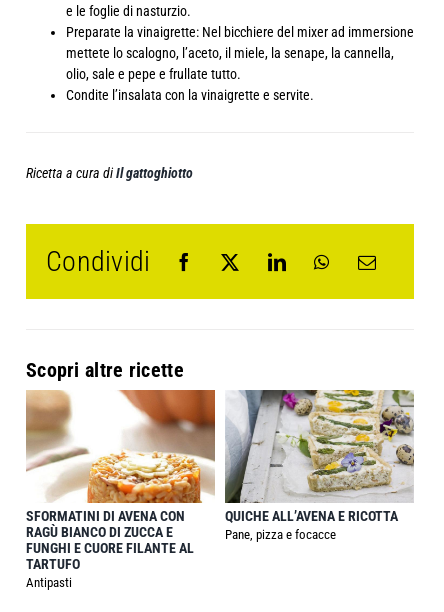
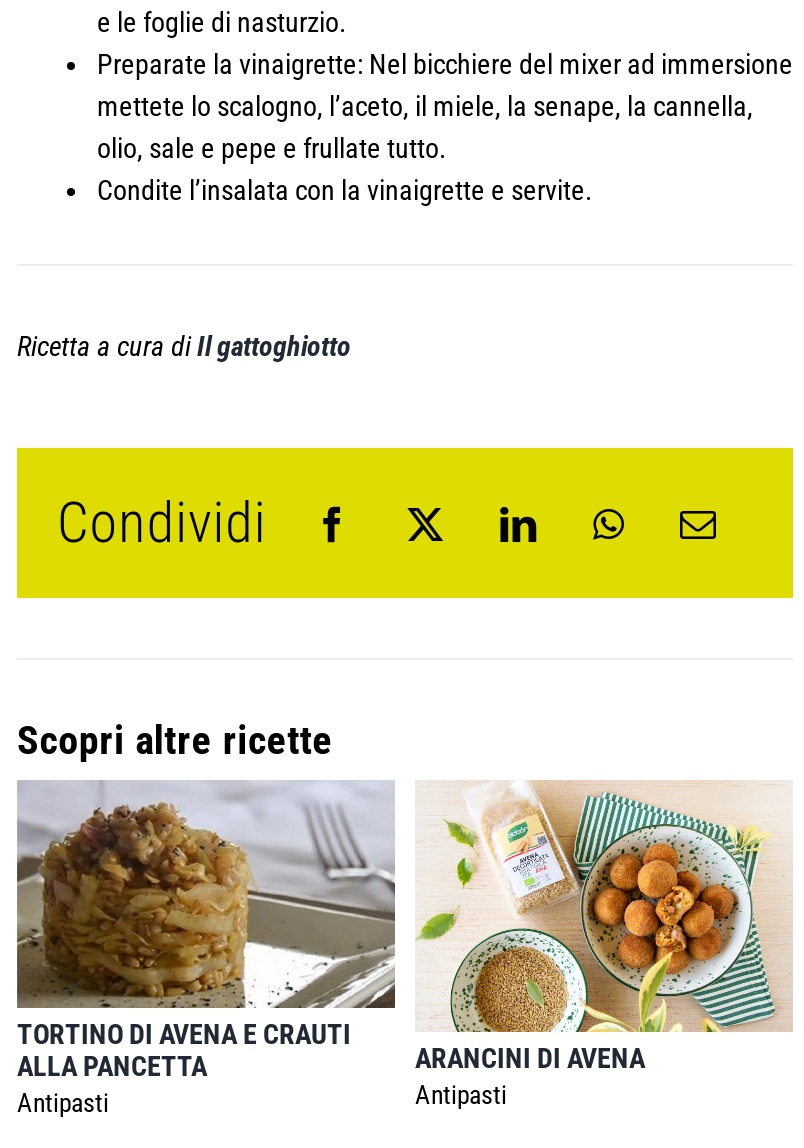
- [image]
- SFORMATINI DI AVENA CON
- RAGÙ BIANCO DI ZUCCA E
- FUNGHI E CUORE FILANTE AL
- TARTUFO
+ [image]
+ TORTINO DI AVENA E CRAUTI
+ ALLA PANCETTA

- [image]
+ [image]

- QUICHE ALL’AVENA E RICOTTA
- Pane, pizza e focacce
+ ARANCINI DI AVENA
+ Antipasti
